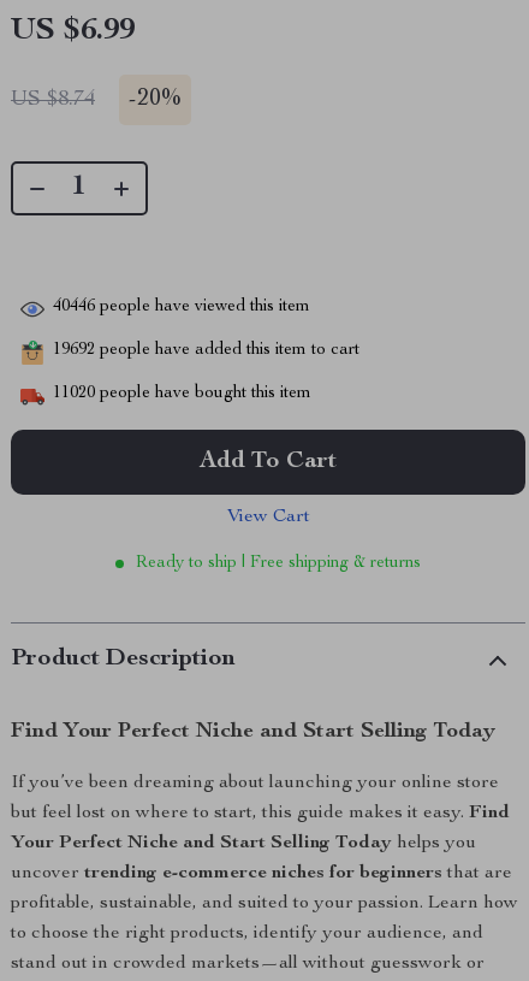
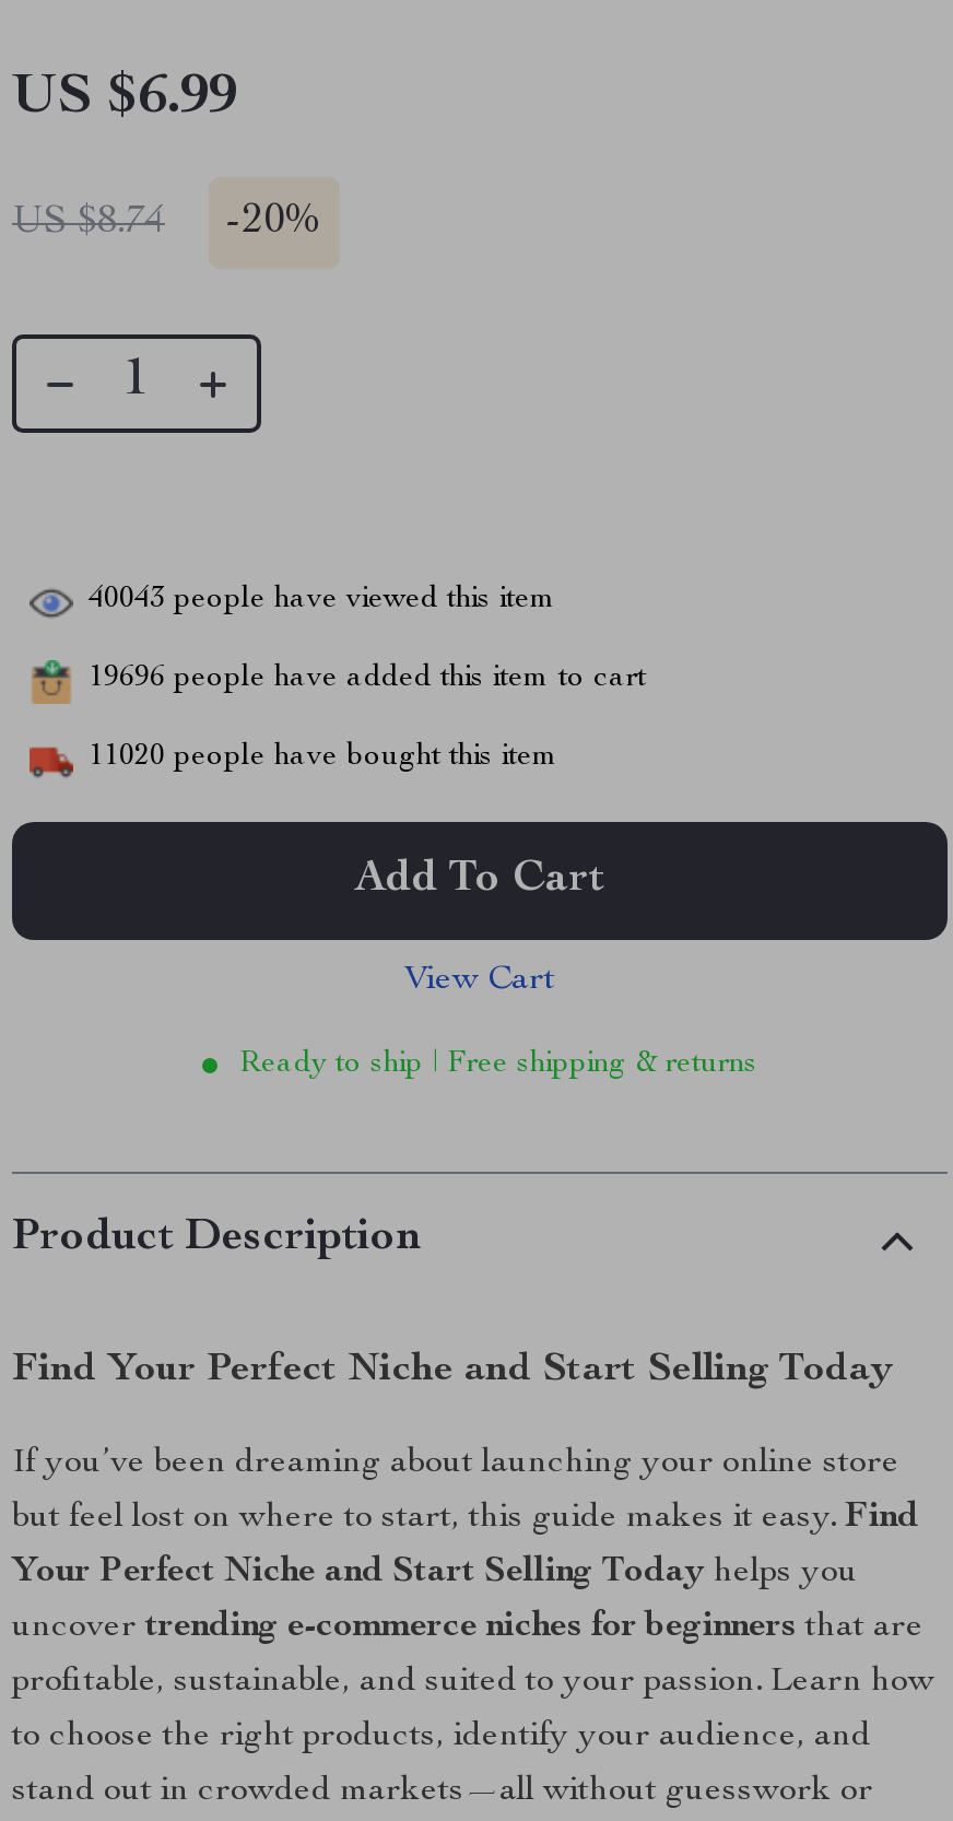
- 40446 people have viewed this item
+ 40043 people have viewed this item

- 19692 people have added this item to cart
+ 19696 people have added this item to cart
